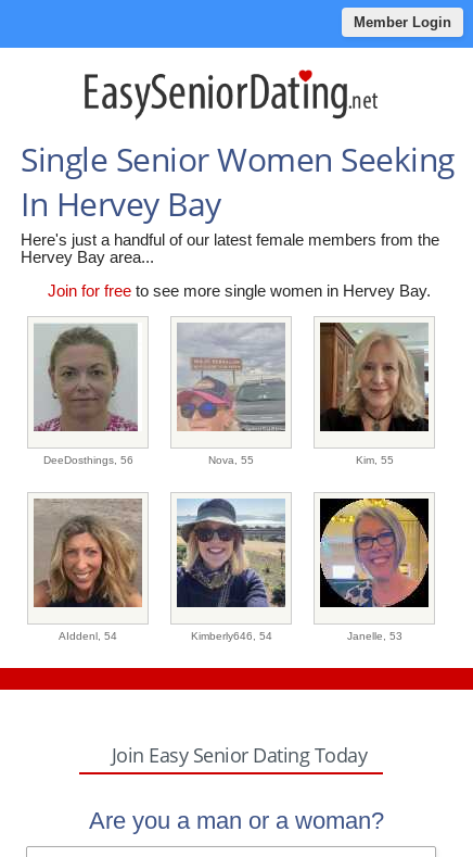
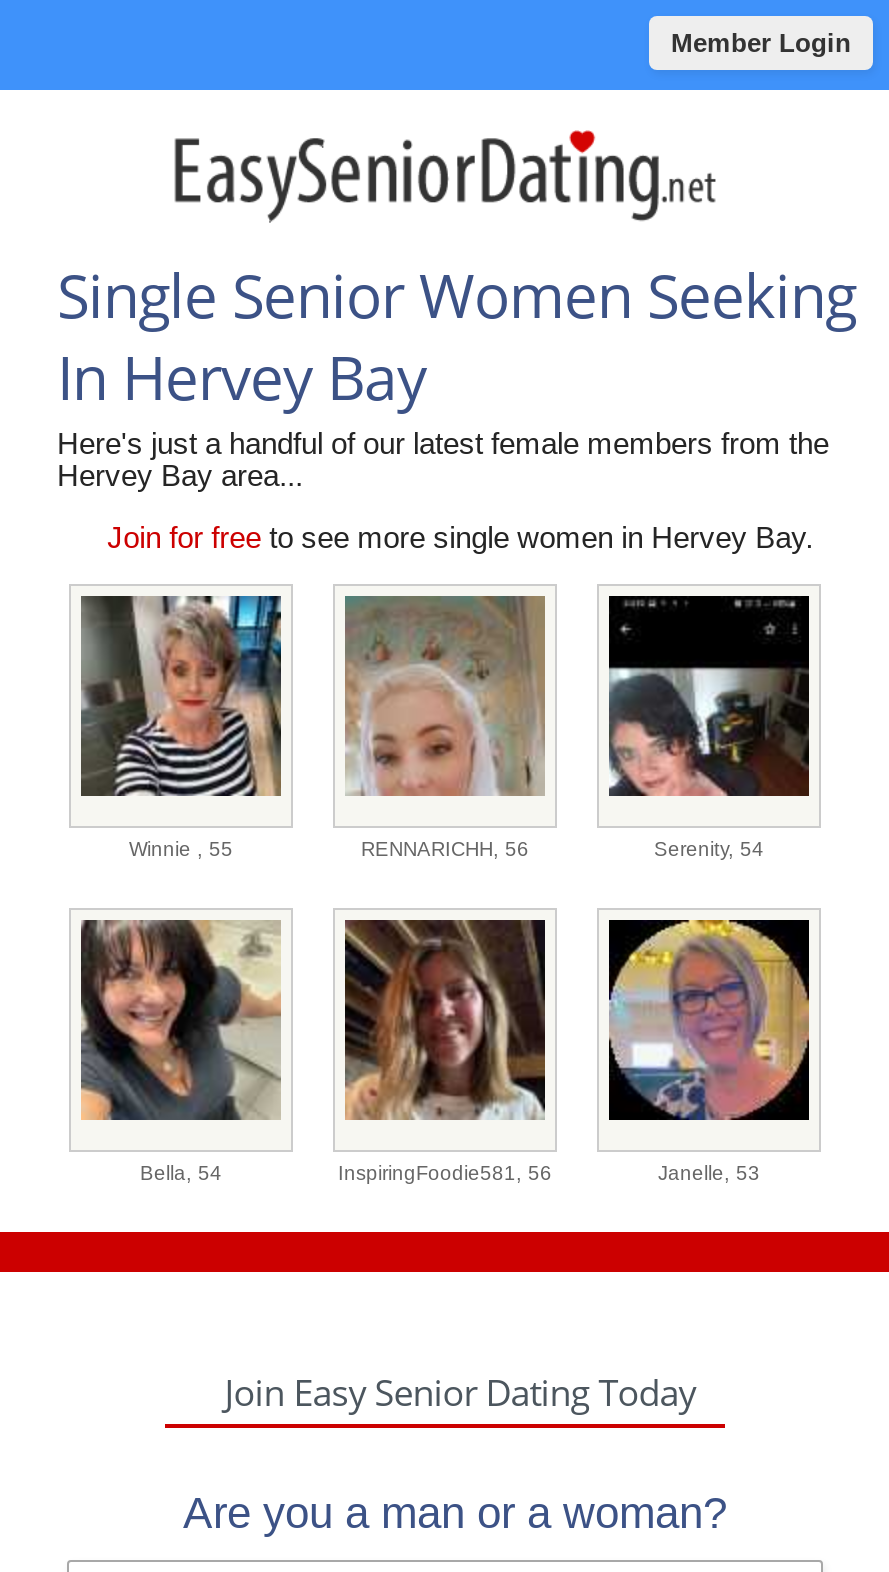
- [image]
- DeeDosthings, 56
- Nova, 55
- Kim, 55
+ [image]
+ Winnie , 55
+ RENNARICHH, 56
+ Serenity, 54

- [image]
+ [image]

- [image]
+ [image]

- [image]
+ [image]

- [image]
- AIddenl, 54
- Kimberly646, 54
+ [image]
+ Bella, 54
+ InspiringFoodie581, 56
